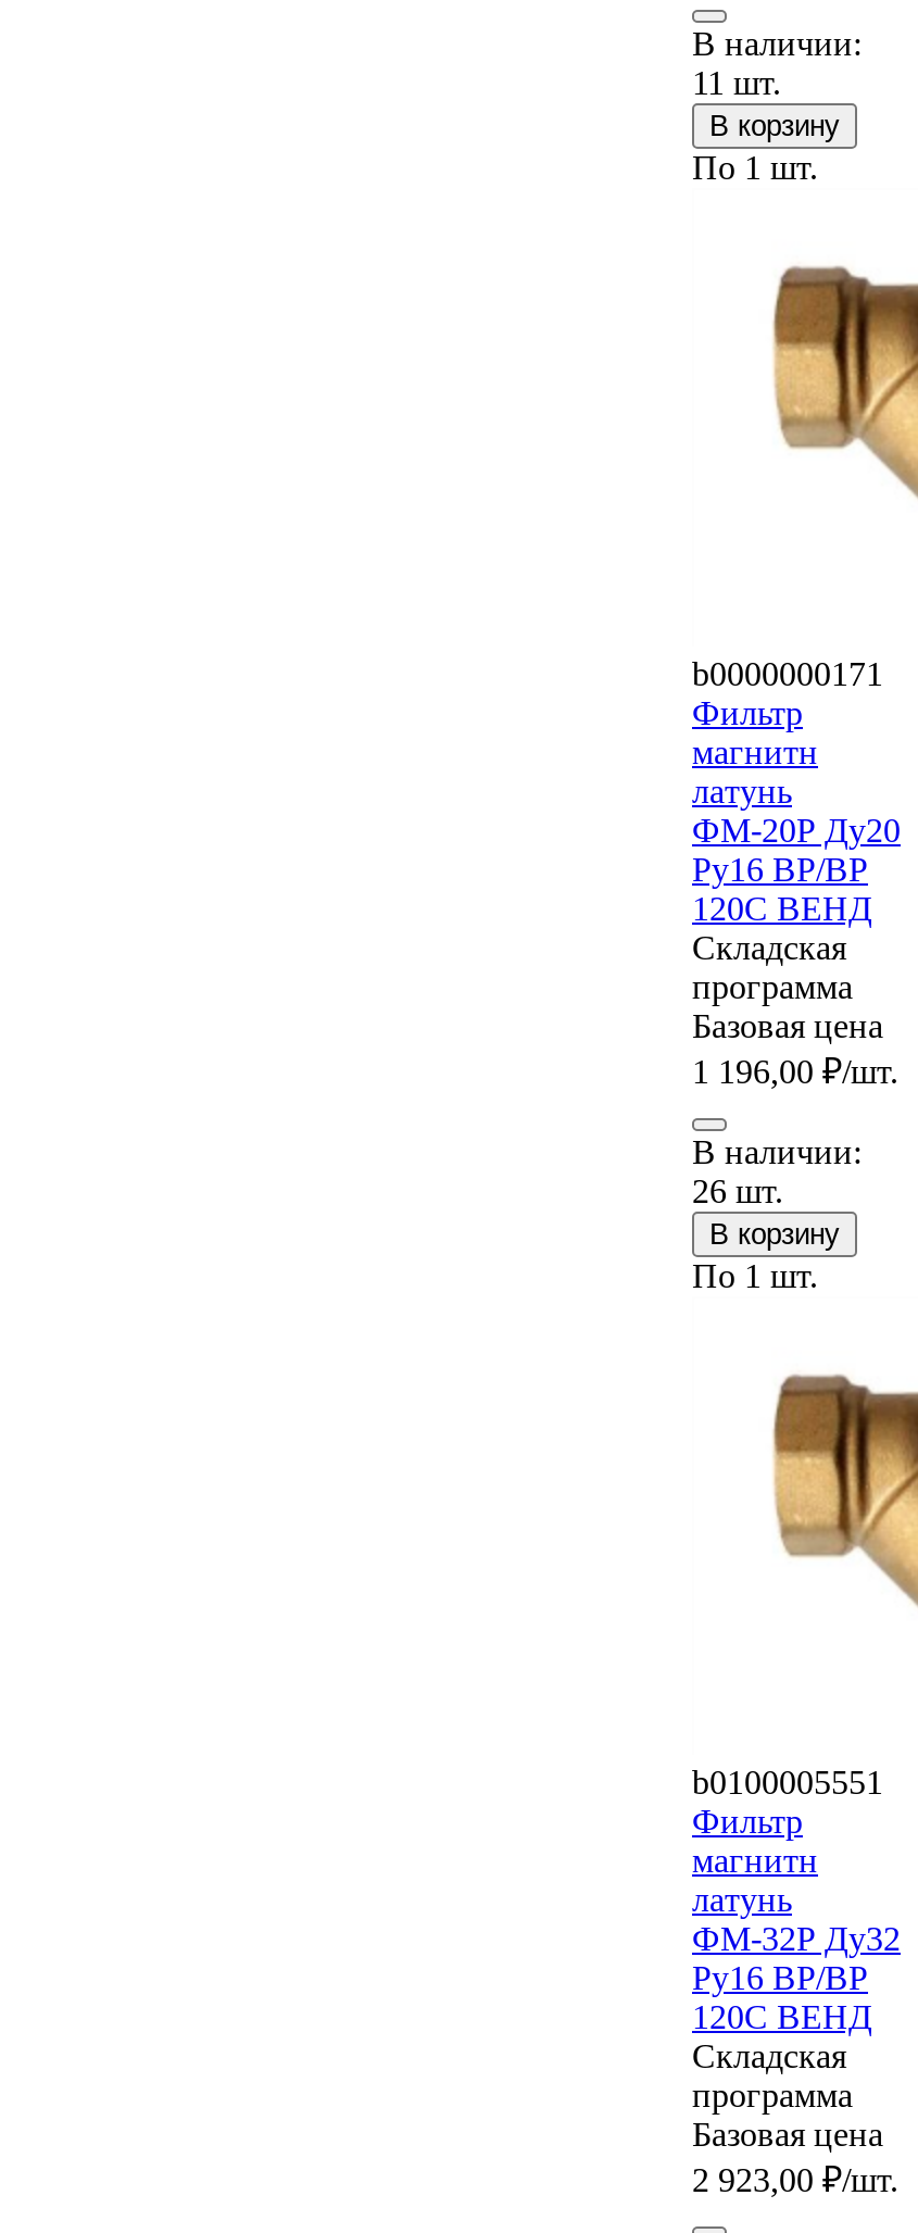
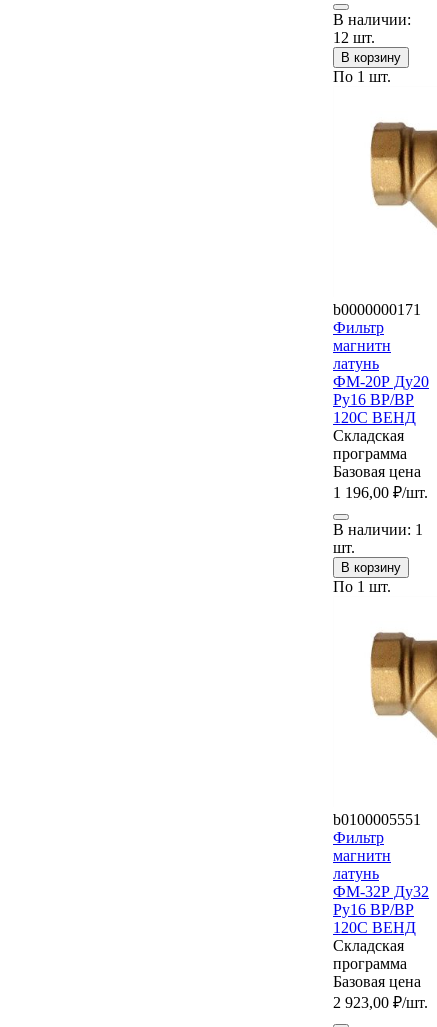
- 11 шт.
+ 12 шт.

- В наличии:
- 26 шт.
+ В наличии: 1
+ шт.
